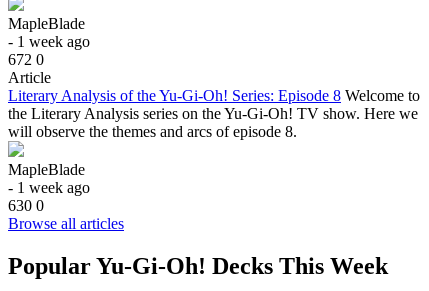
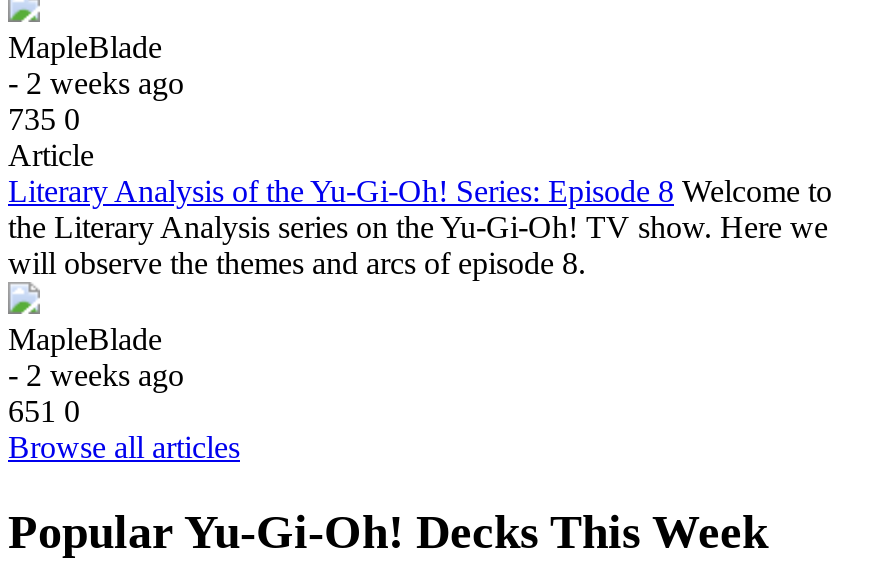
- - 1 week ago
+ - 2 weeks ago

- 672 0
+ 735 0

- - 1 week ago
+ - 2 weeks ago

- 630 0
+ 651 0
